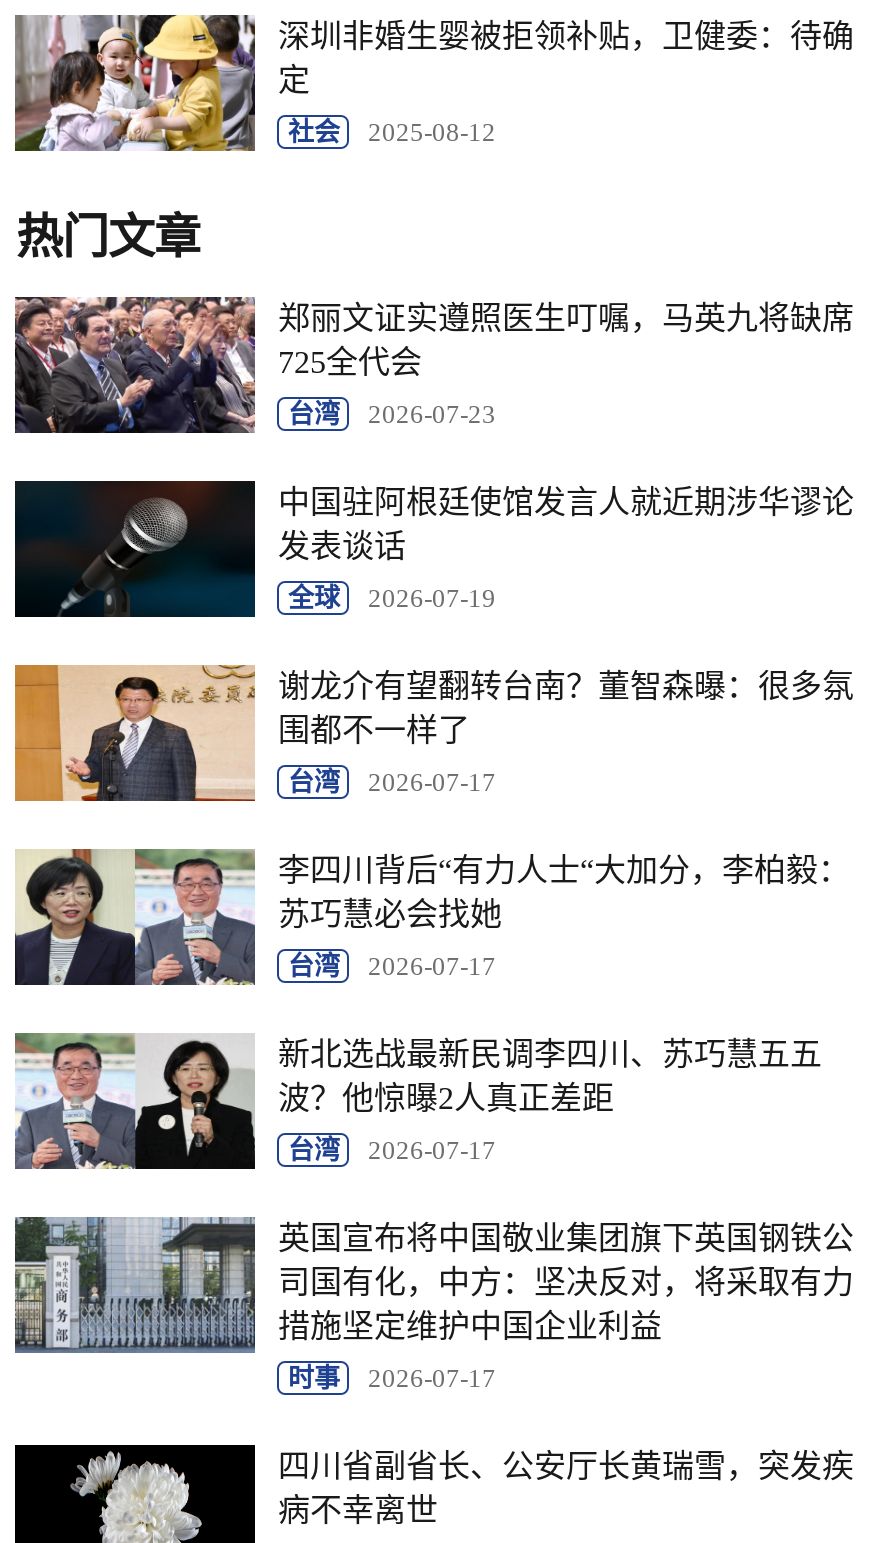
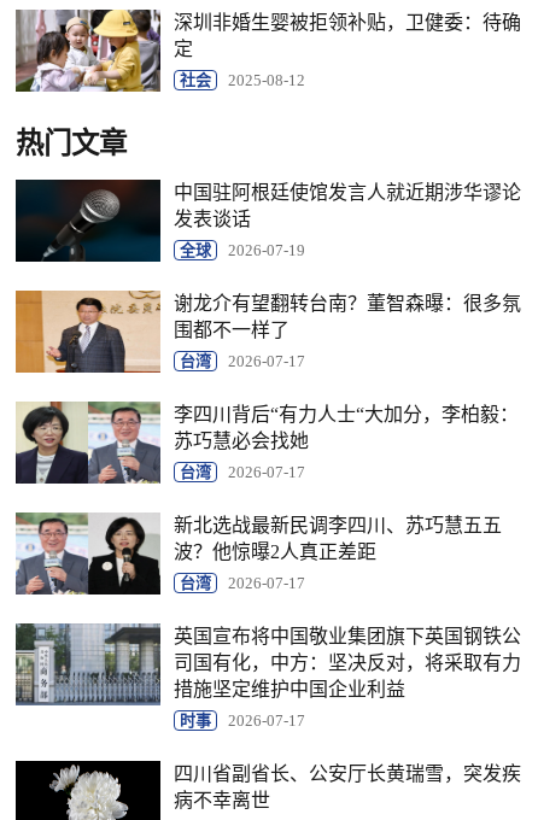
- [image]
- 郑丽文证实遵照医生叮嘱，马英九将缺席
- 725全代会
- 台湾
- 2026-07-23
